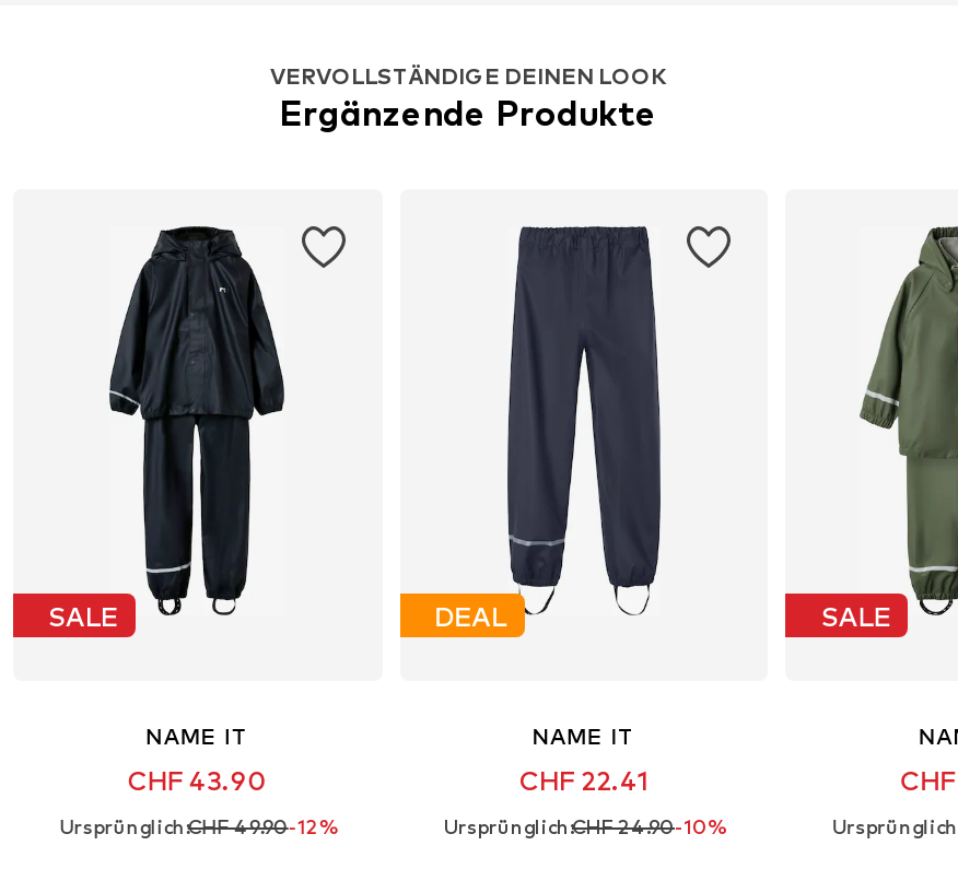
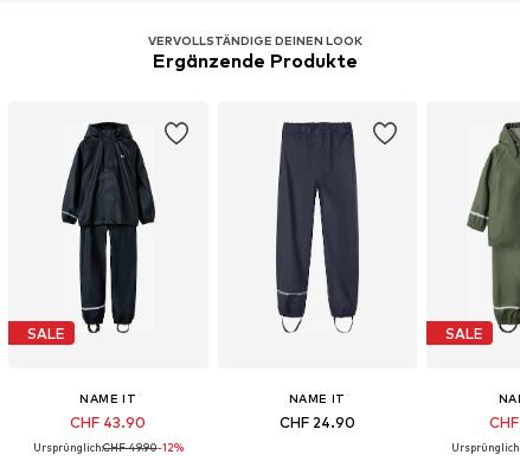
- DEAL

- CHF 22.41
- Ursprünglich: CHF 24.90-10%
+ CHF 24.90
